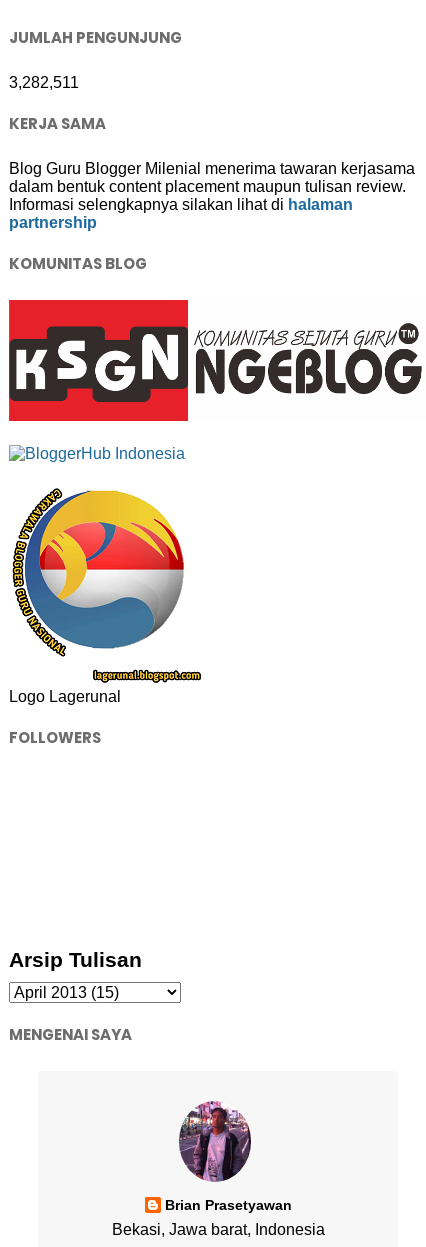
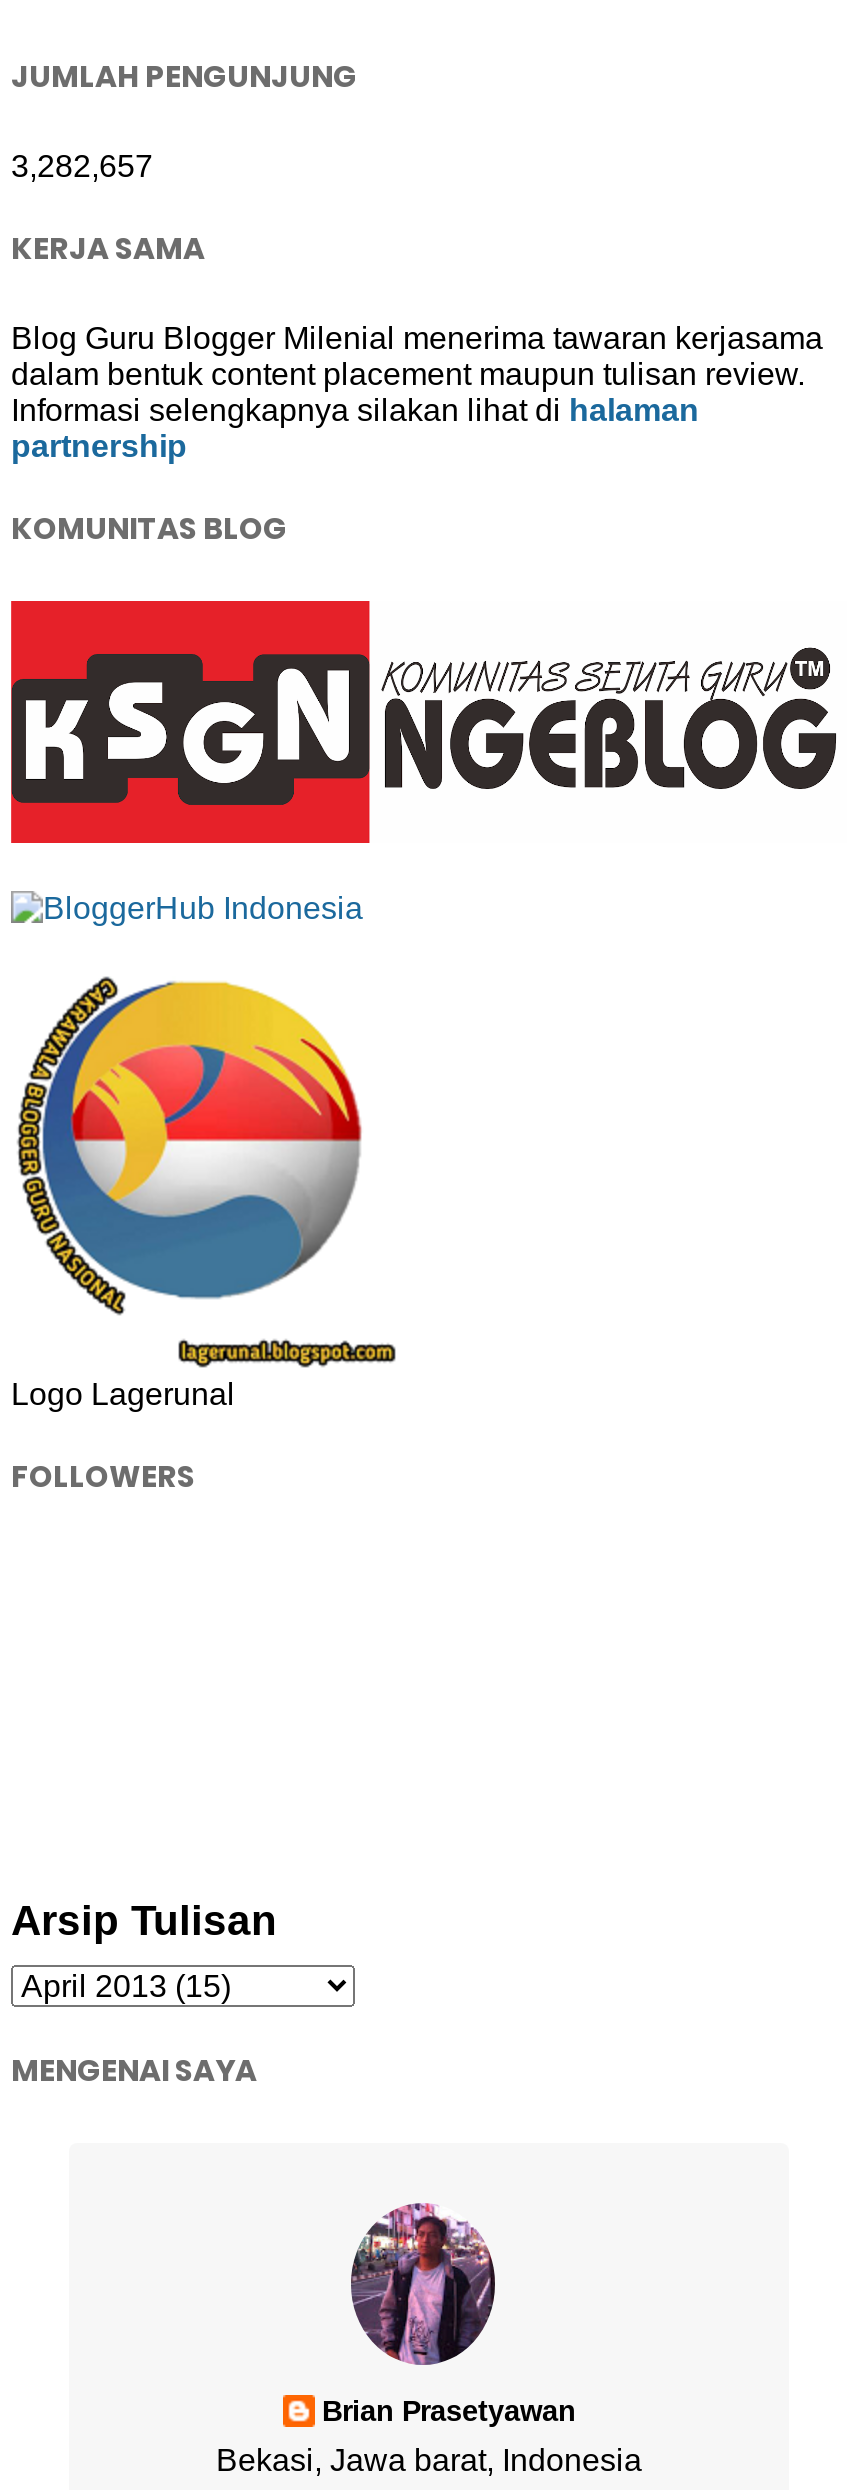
- 3,282,511
+ 3,282,657
